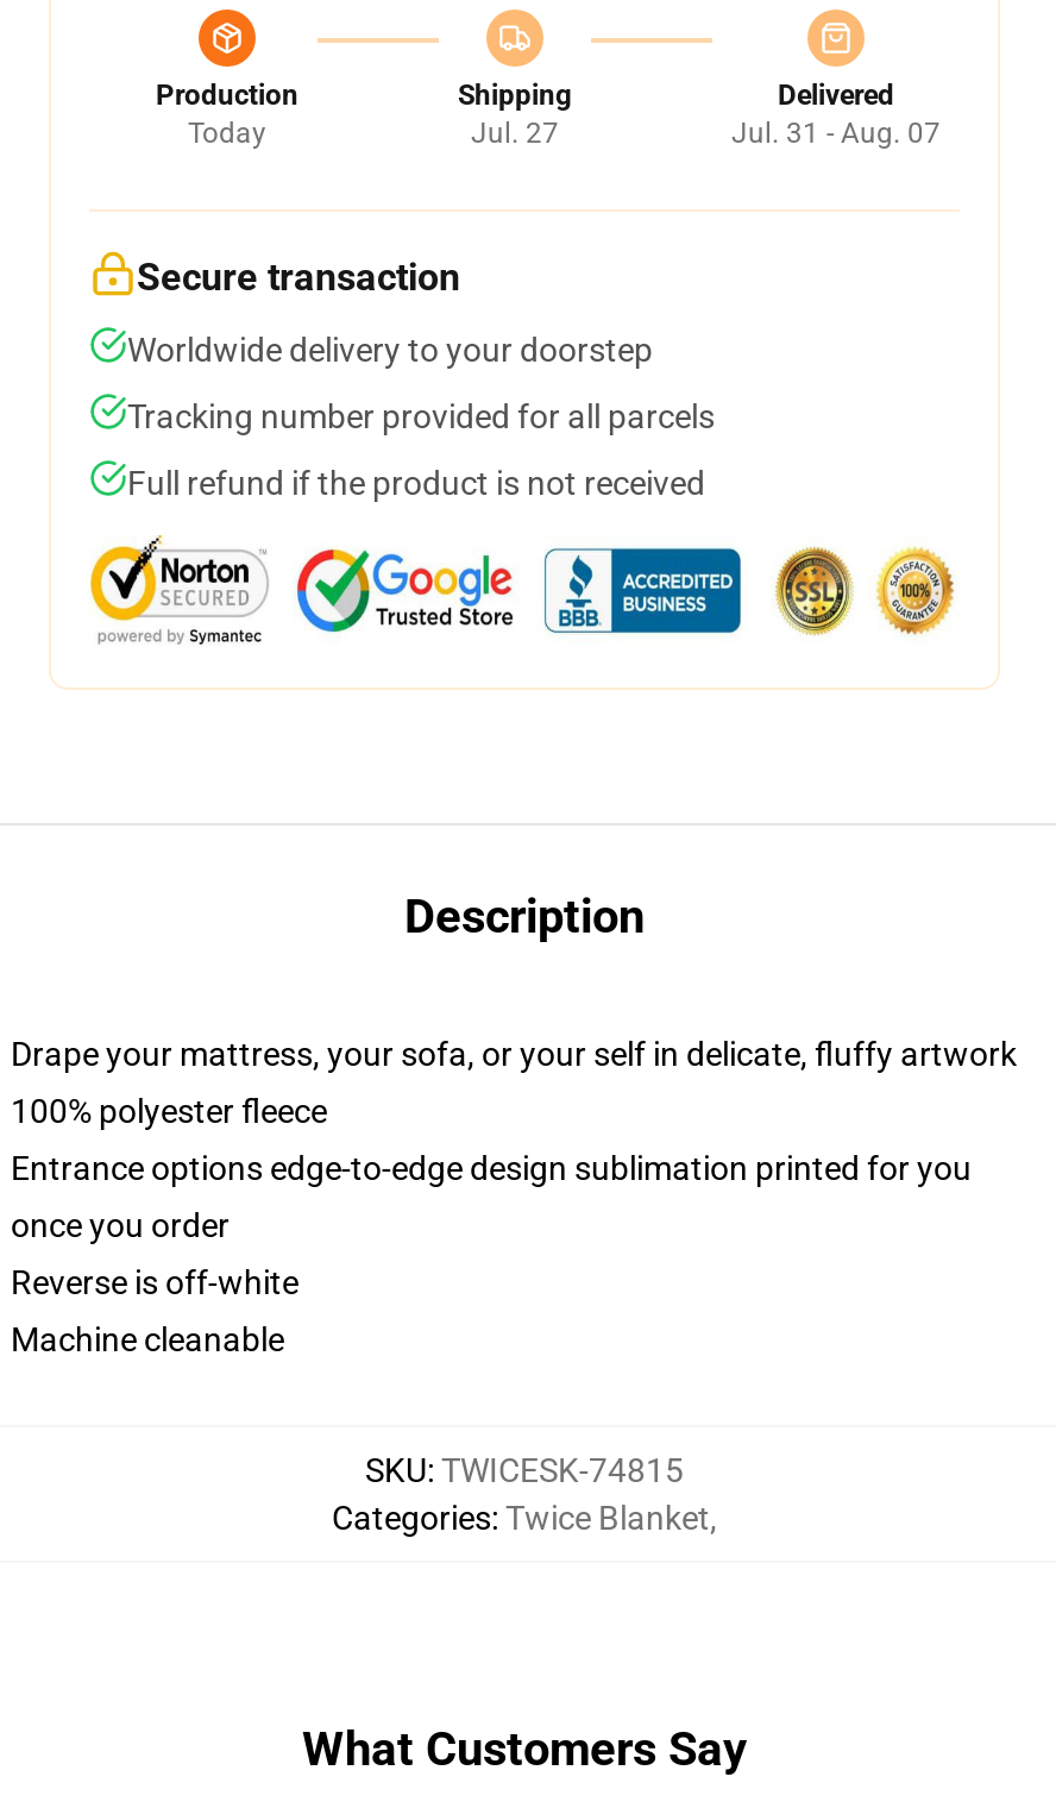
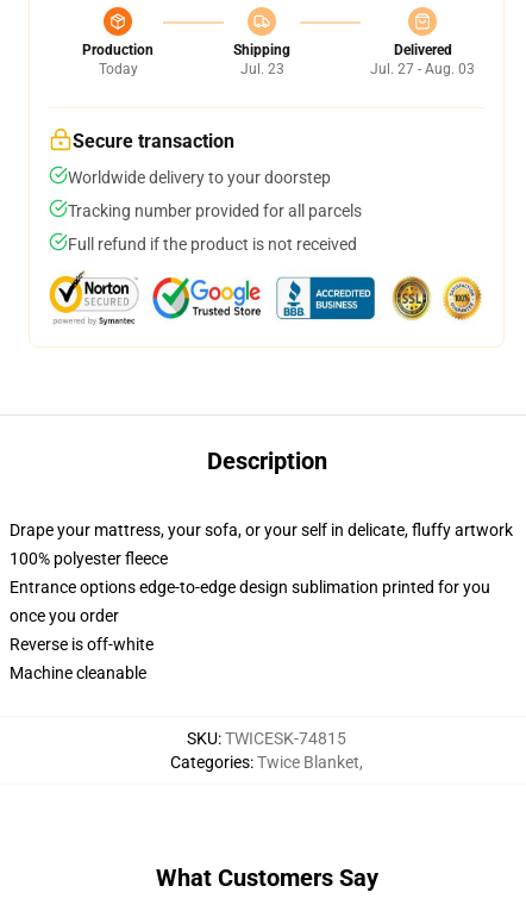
- Jul. 27
+ Jul. 23

- Jul. 31 - Aug. 07
+ Jul. 27 - Aug. 03
